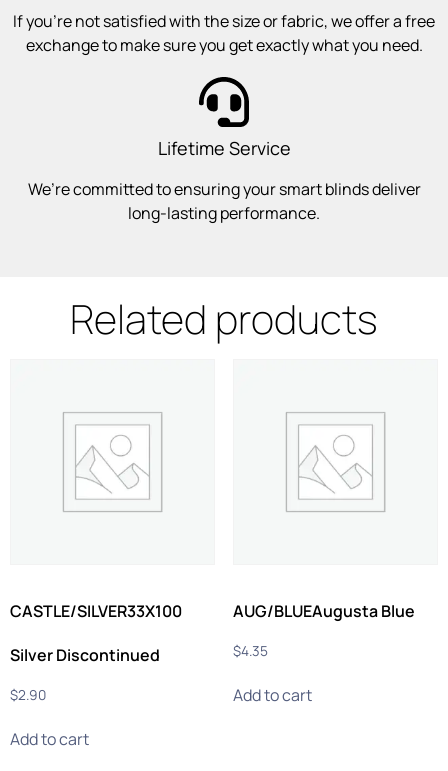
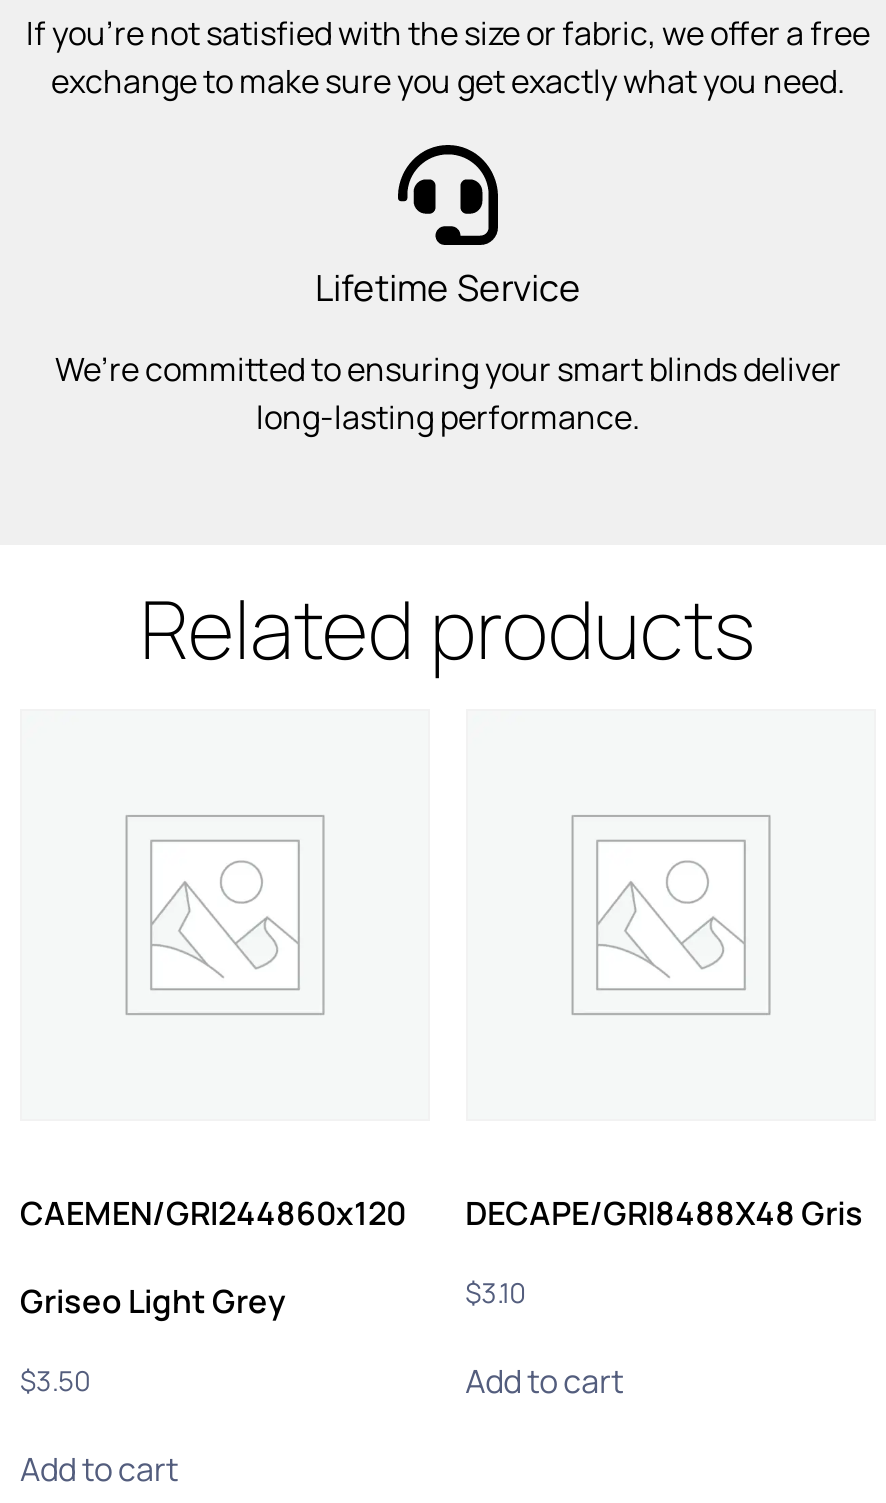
- CASTLE/SILVER33X100
+ CAEMEN/GRI244860x120

- AUG/BLUEAugusta Blue
+ DECAPE/GRI8488X48 Gris

- Silver Discontinued
+ Griseo Light Grey

- $4.35
+ $3.10

- $2.90
+ $3.50
